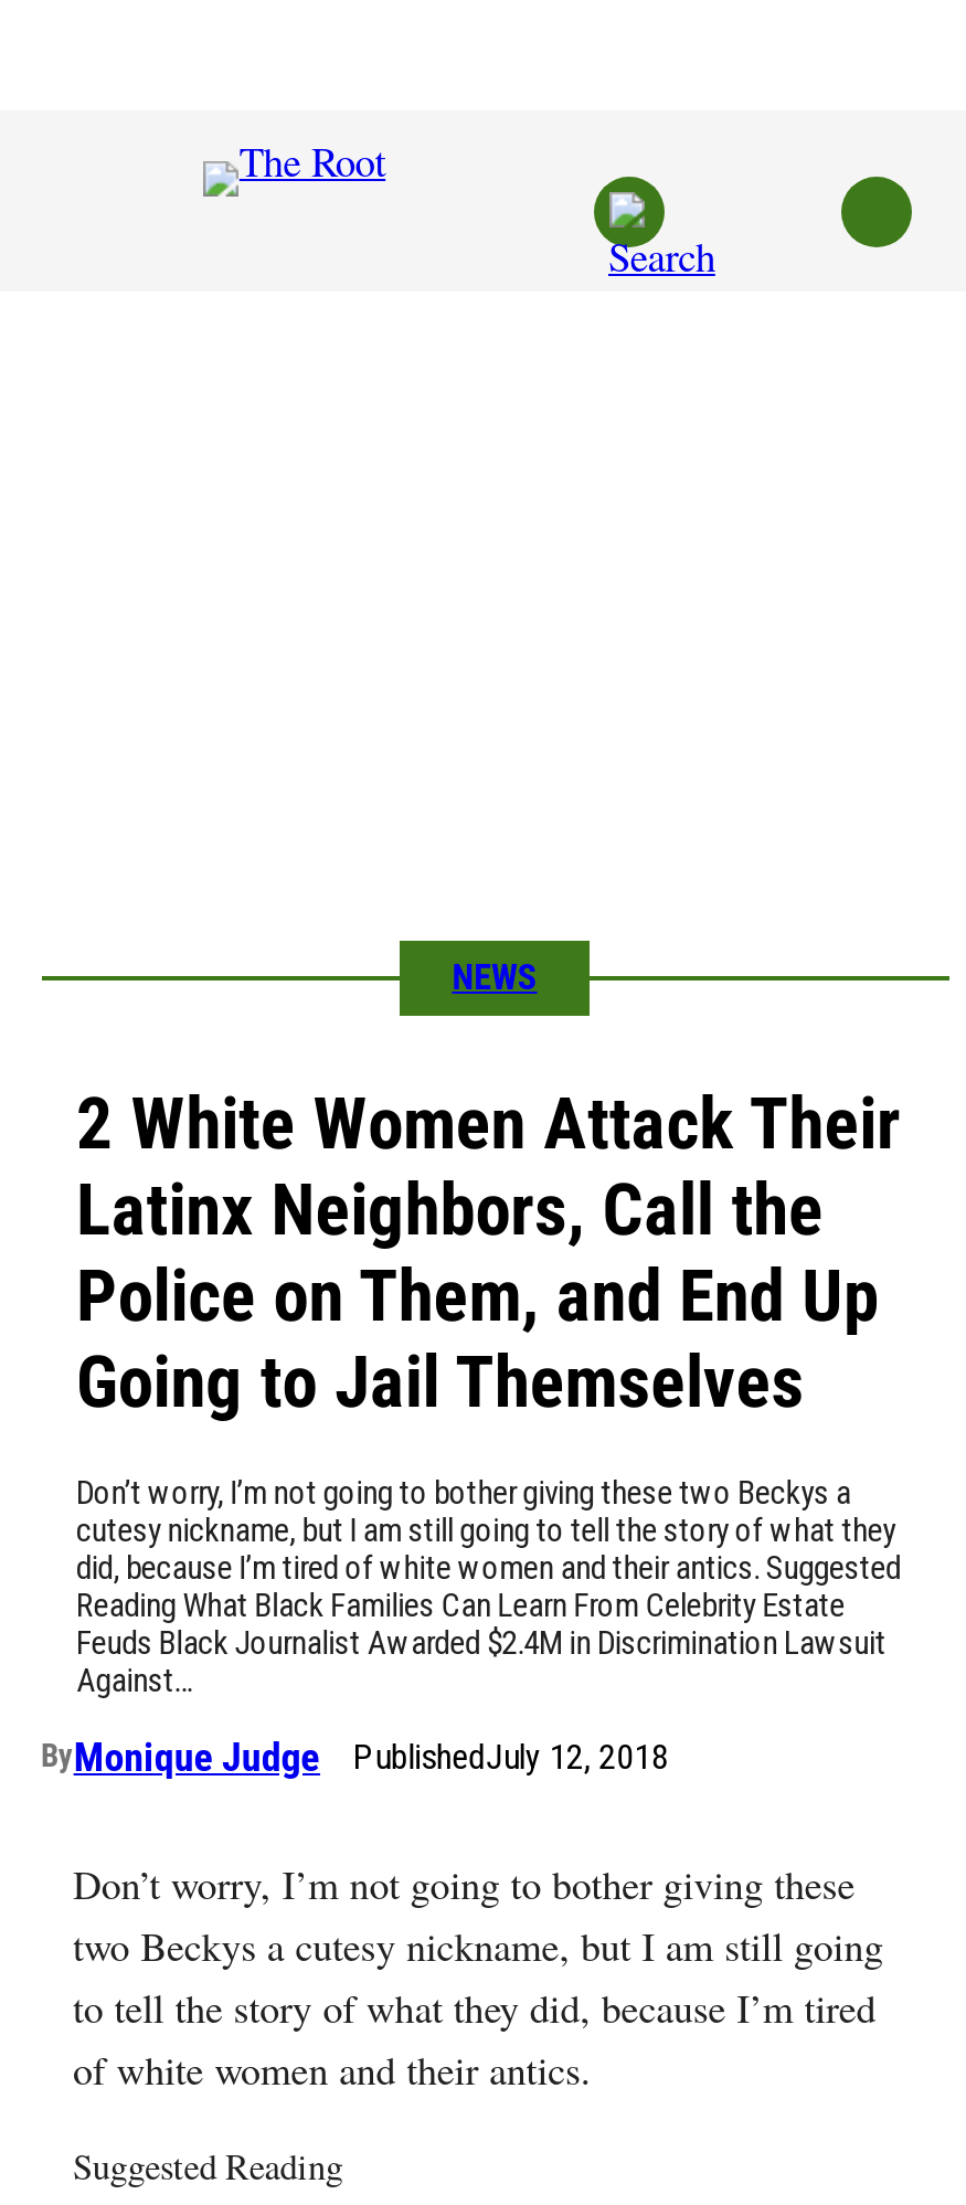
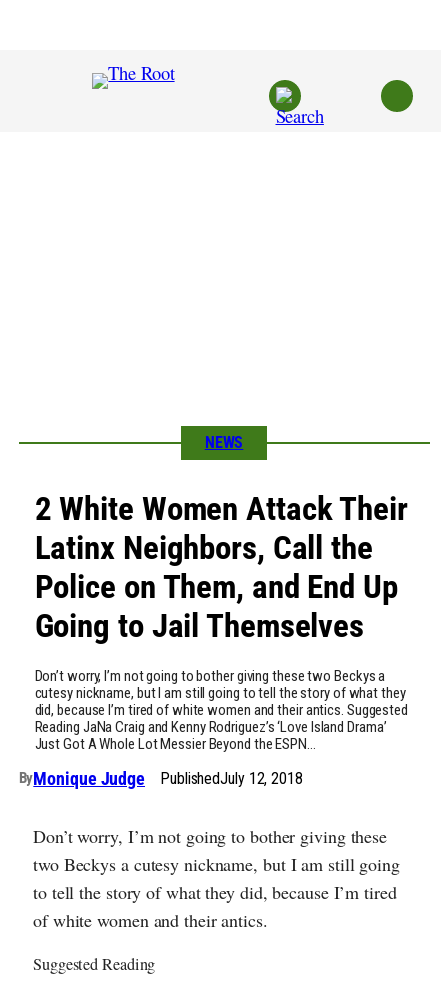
- Reading What Black Families Can Learn From Celebrity Estate
- Feuds Black Journalist Awarded $2.4M in Discrimination Lawsuit
- Against…
+ Reading JaNa Craig and Kenny Rodriguez’s ‘Love Island Drama’
+ Just Got A Whole Lot Messier Beyond the ESPN…
